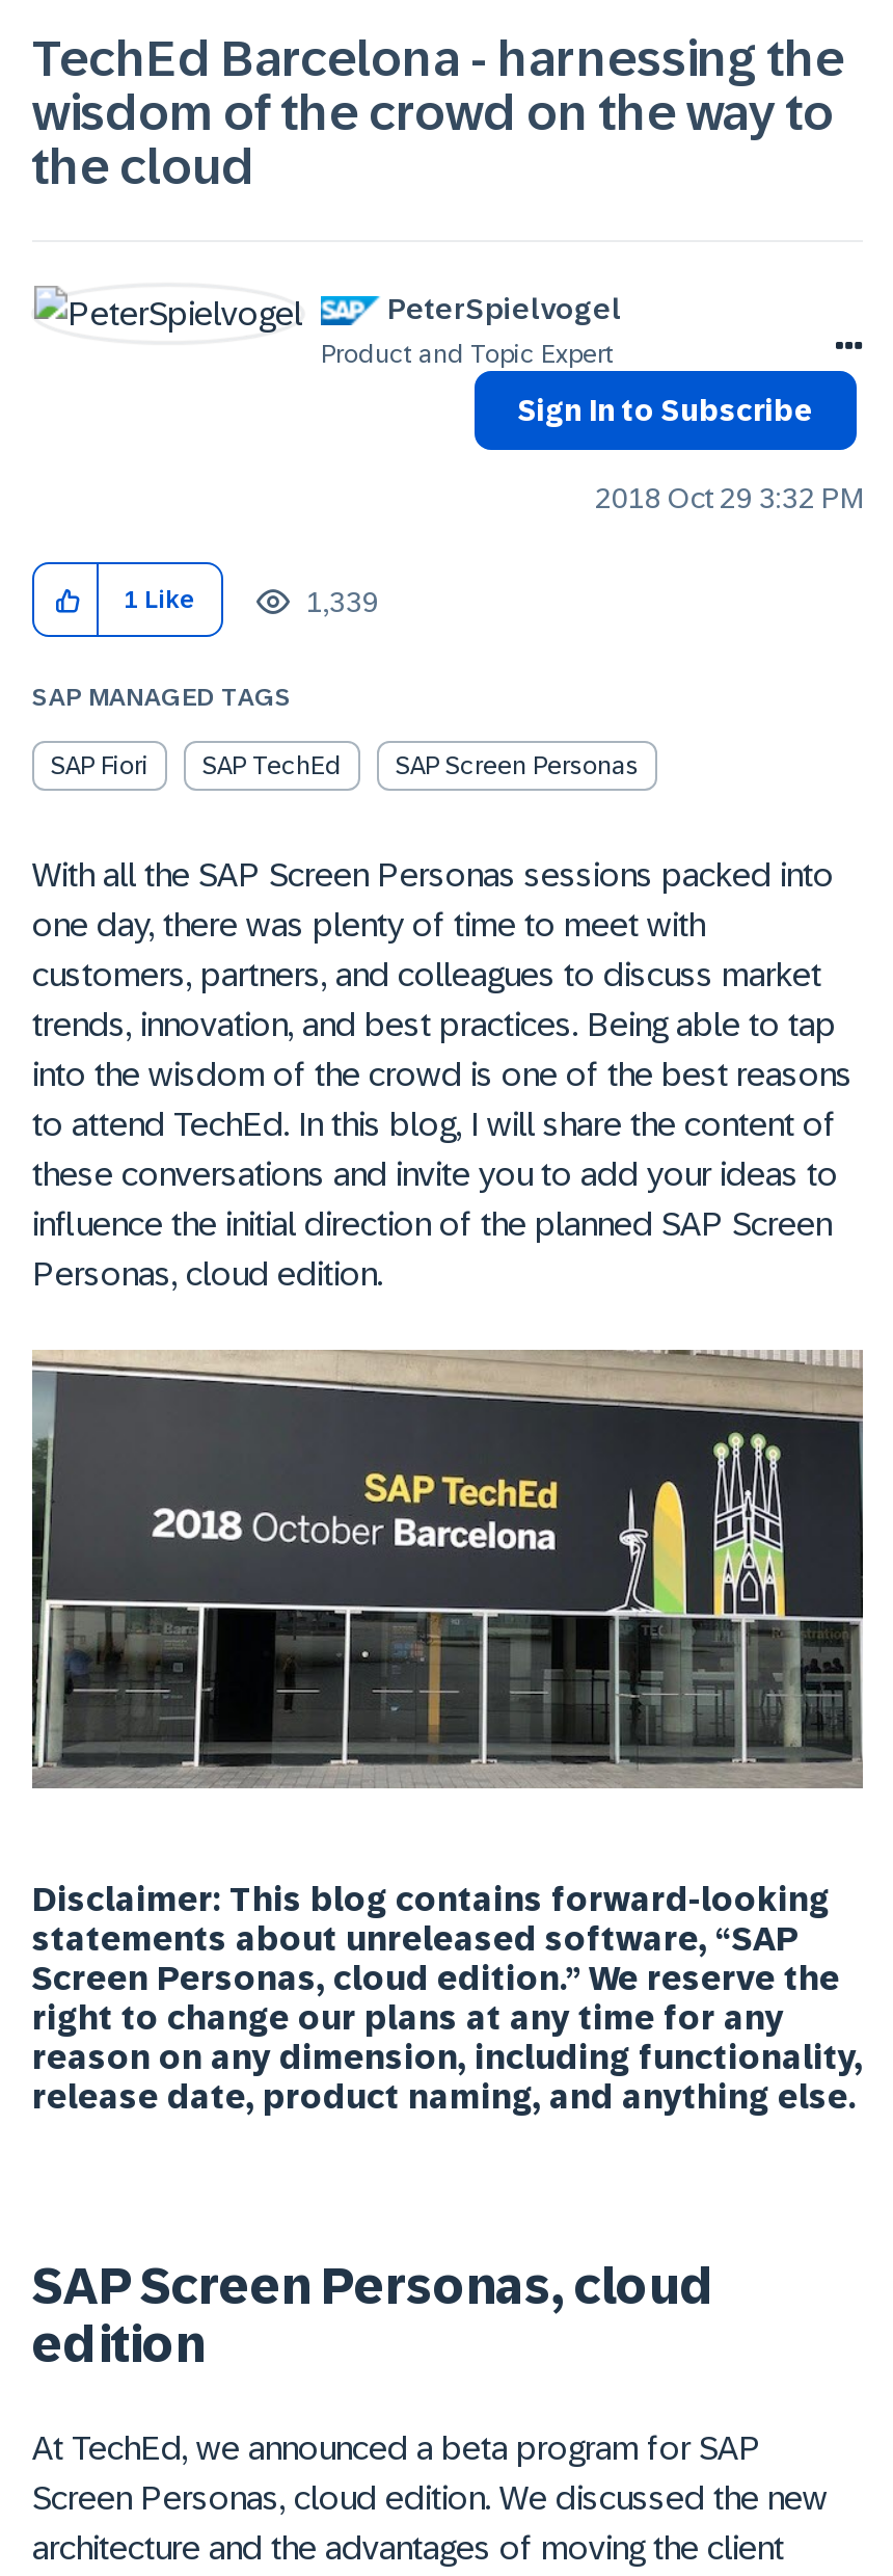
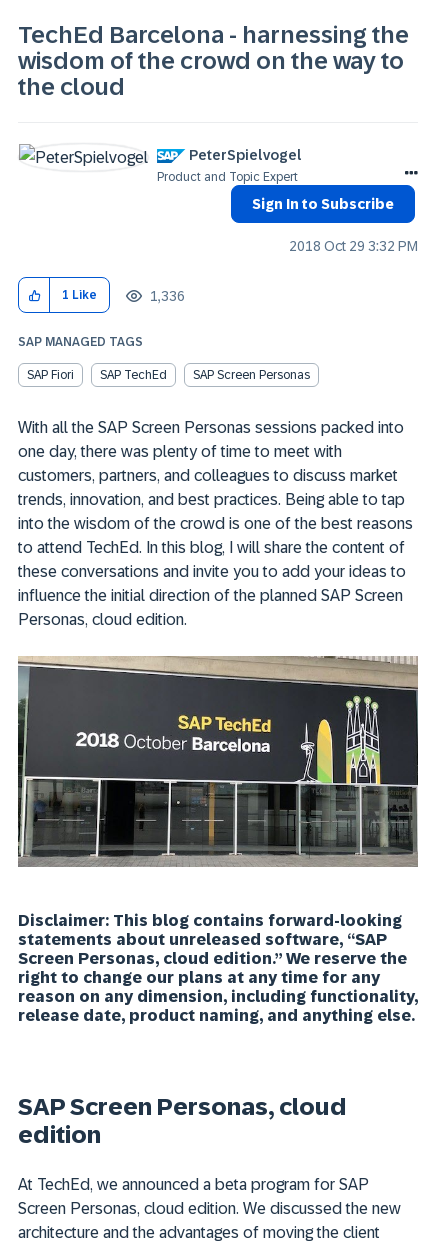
- 1,339
+ 1,336
